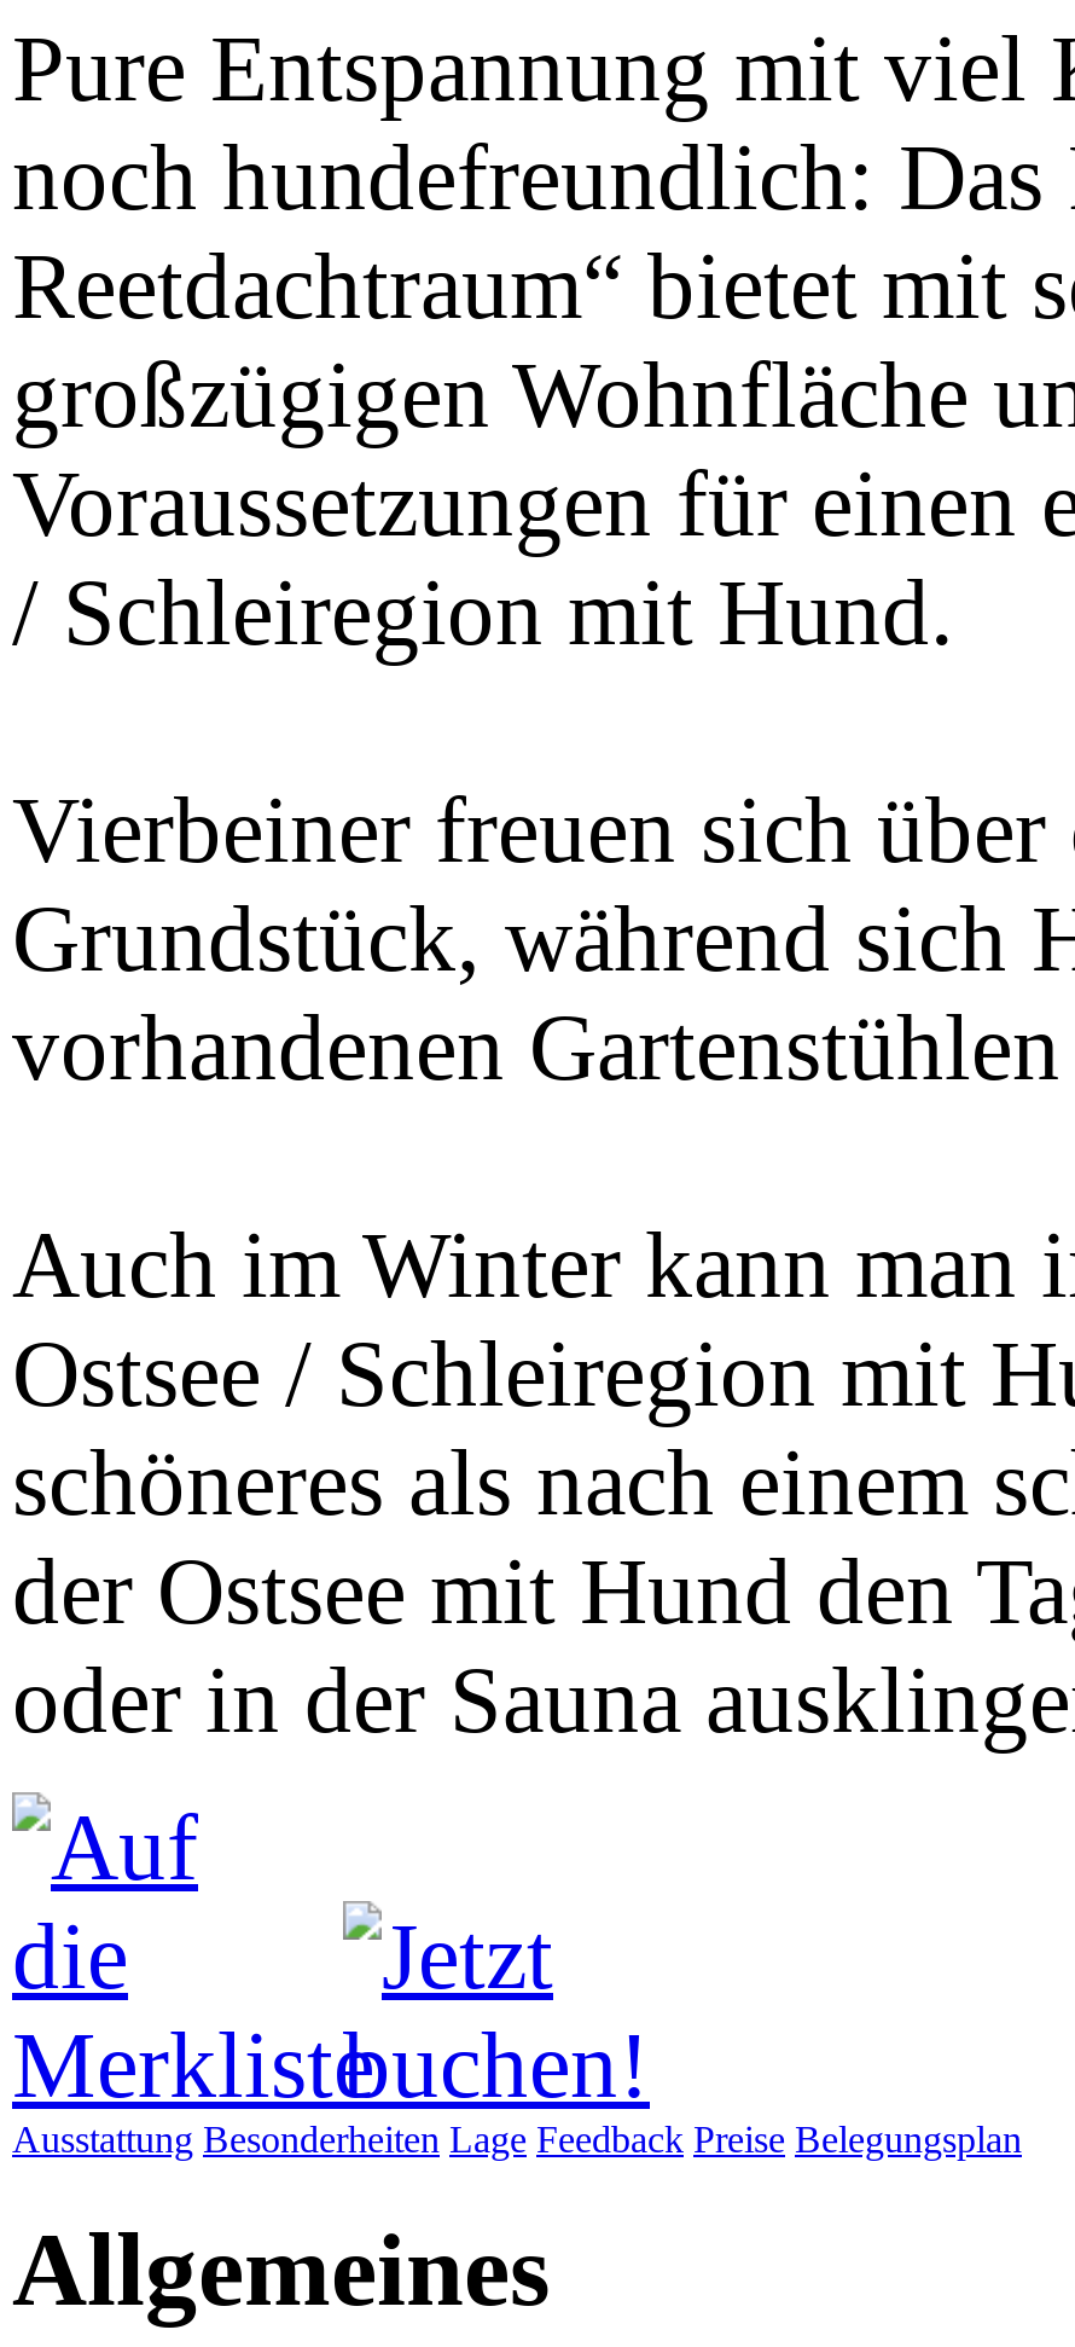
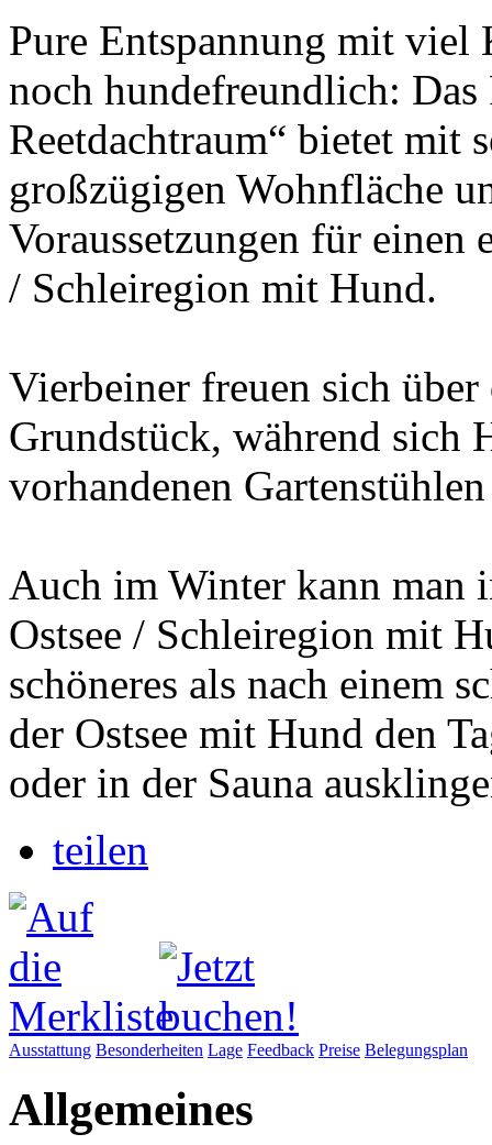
+ teilen
